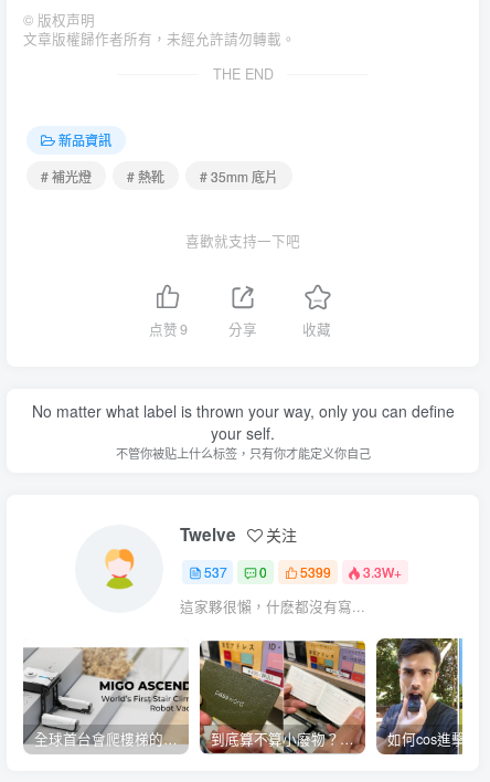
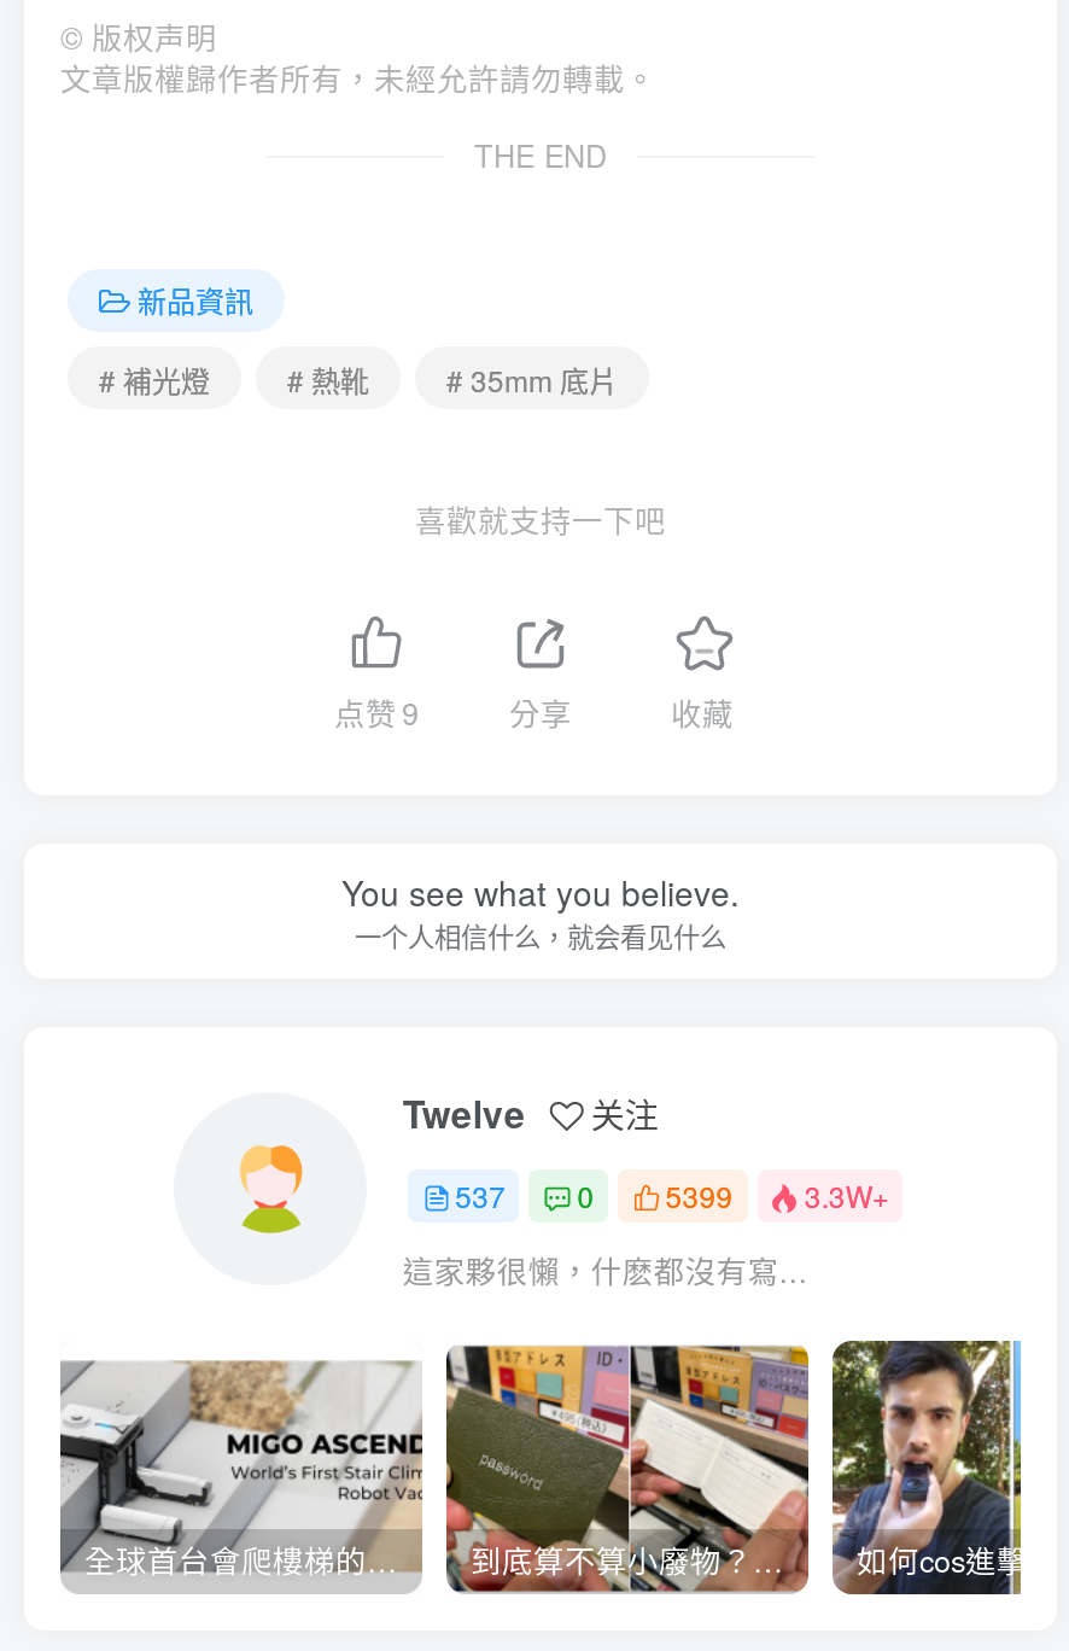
- No matter what label is thrown your way, only you can define
- your self.
- 不管你被贴上什么标签，只有你才能定义你自己
+ You see what you believe.
+ 一个人相信什么，就会看见什么
